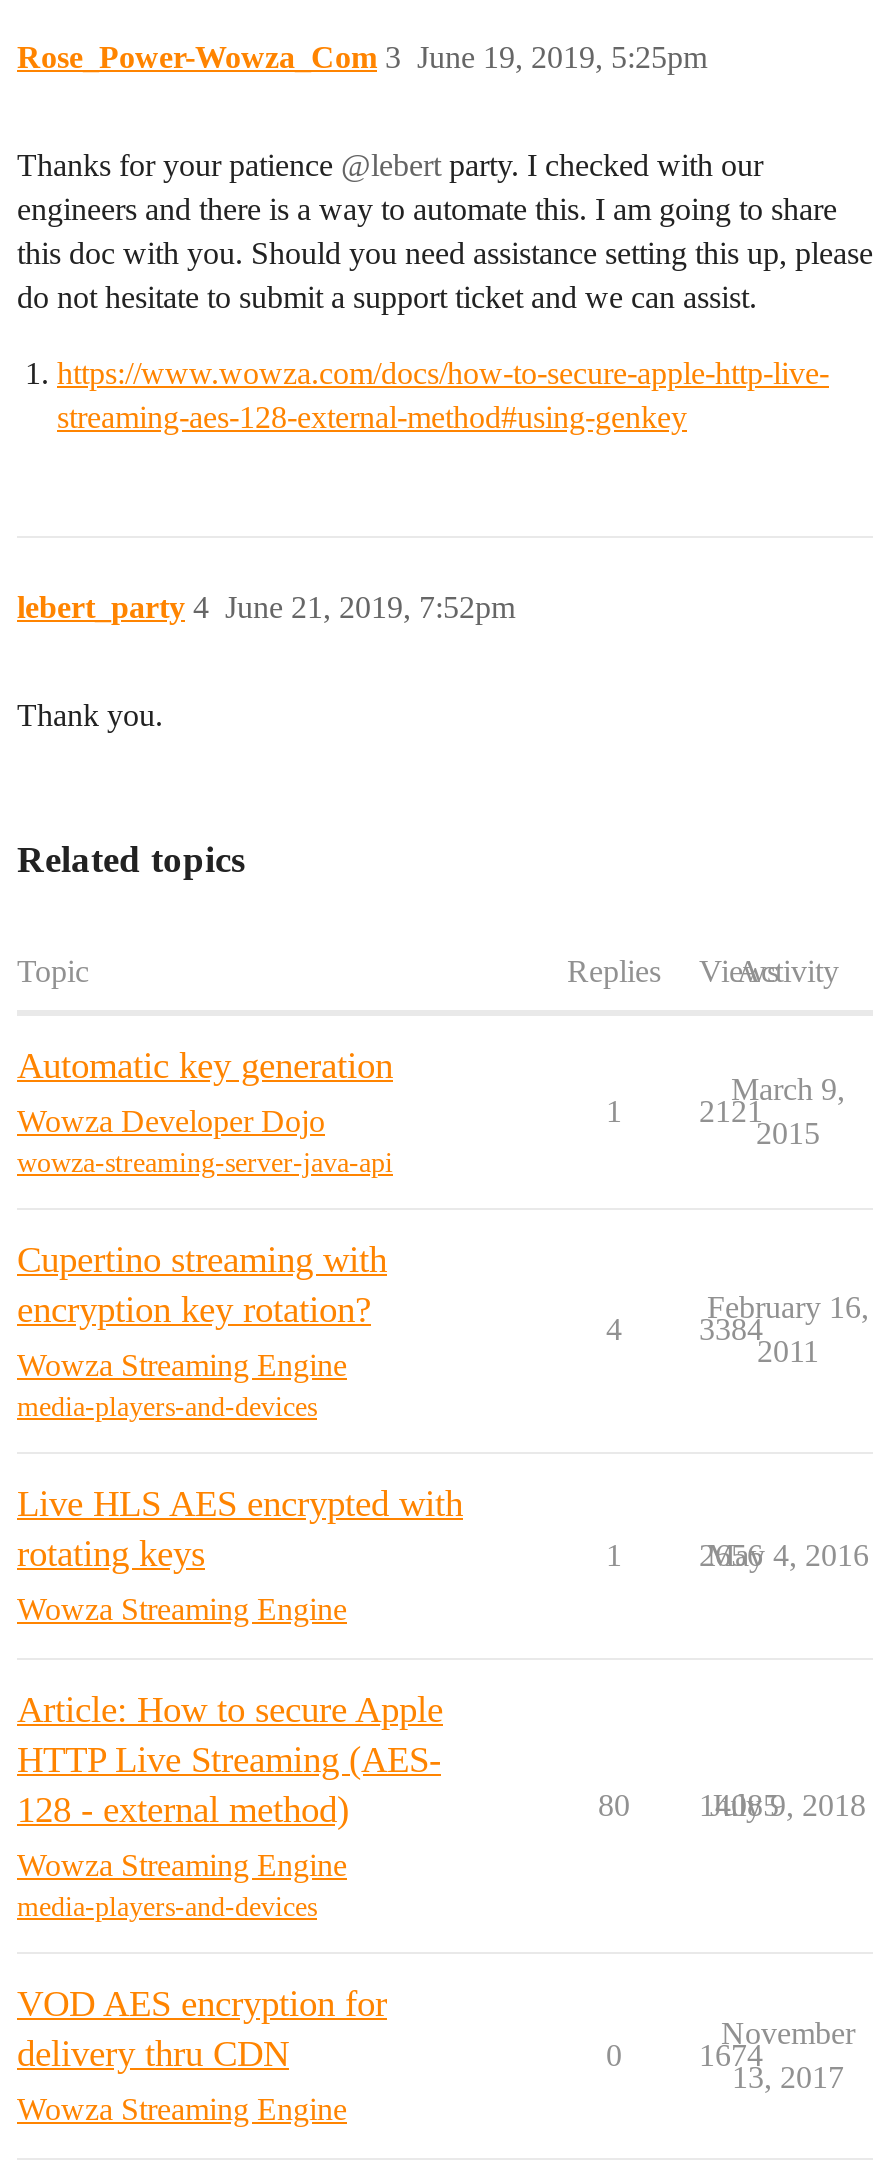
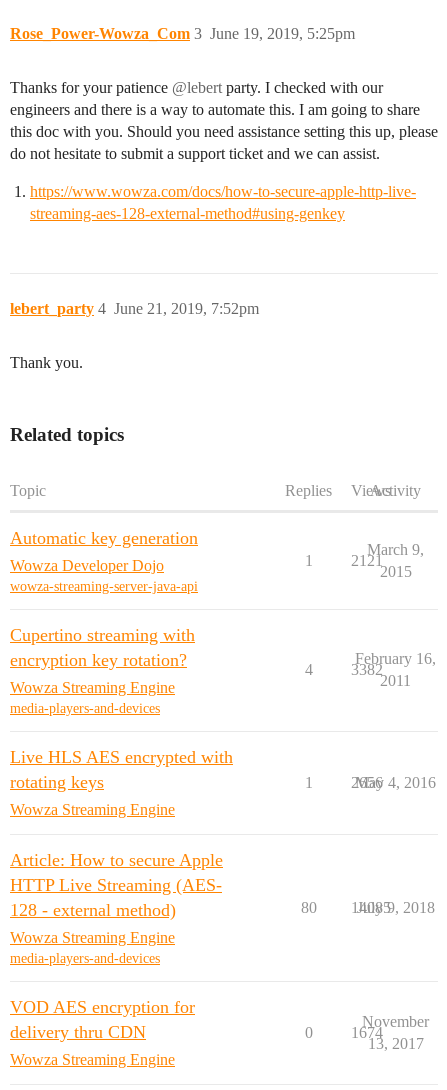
- 3384
+ 3382
